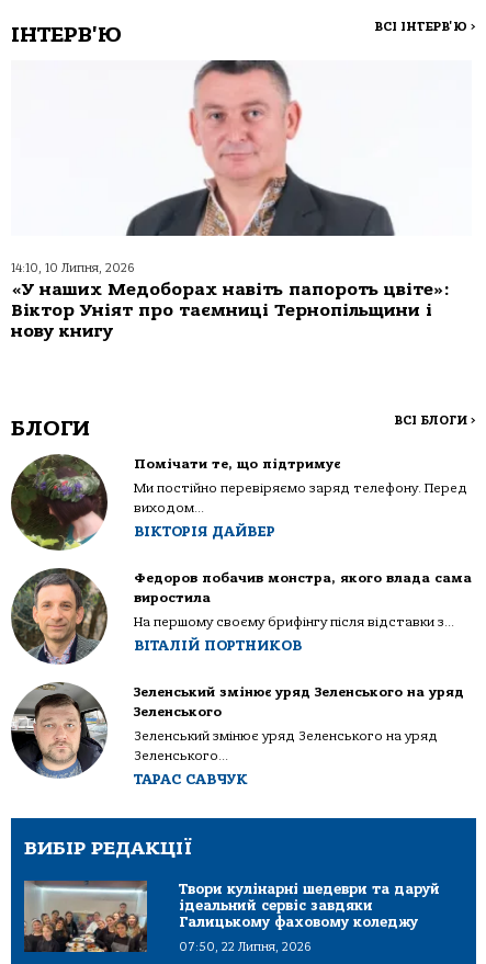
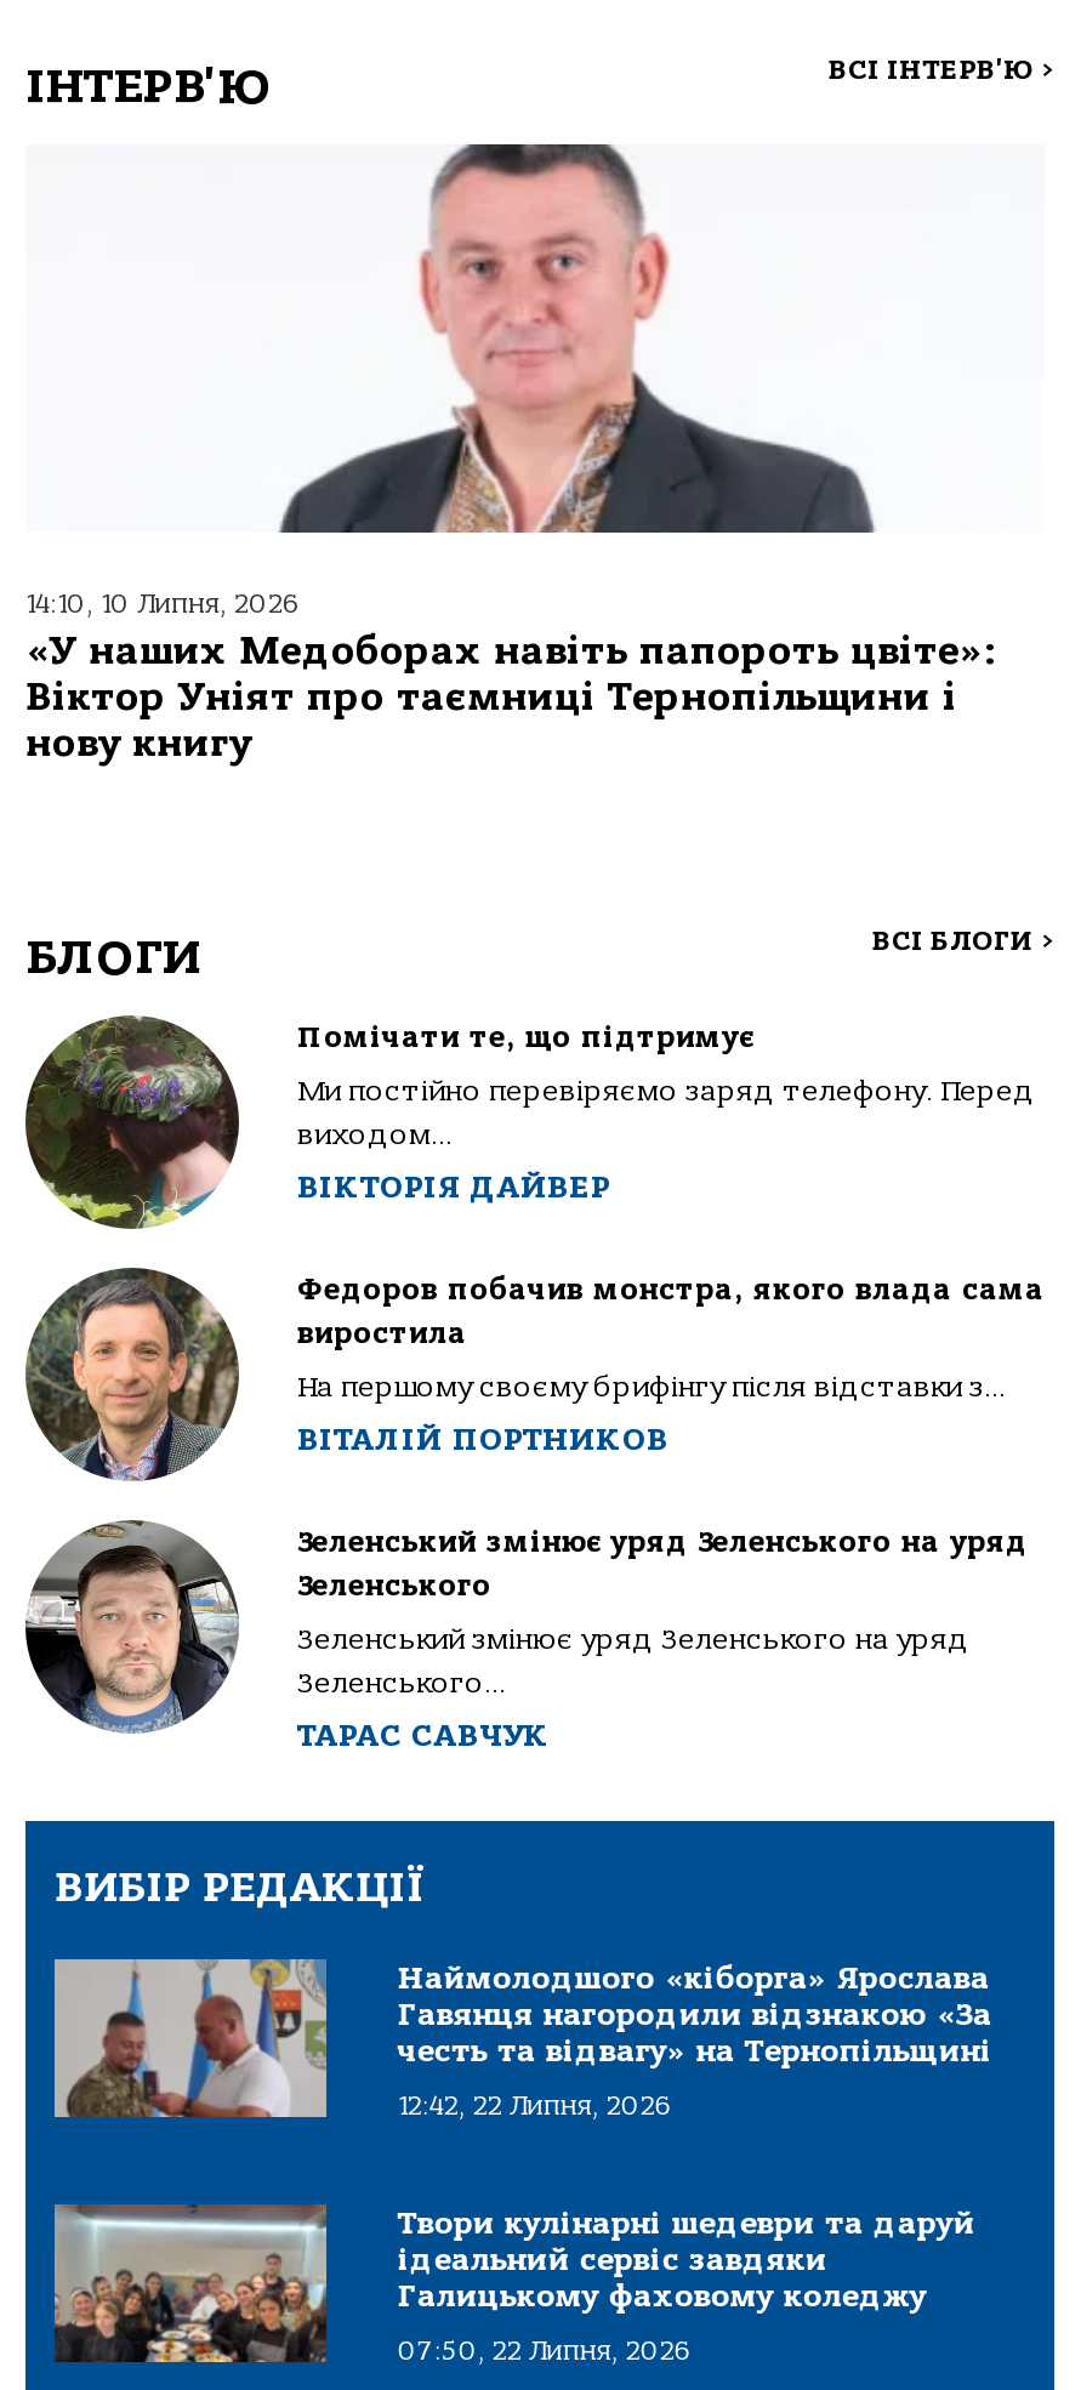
+ [image]
+ Наймолодшого «кіборга» Ярослава
+ Гавянця нагородили відзнакою «За
+ честь та відвагу» на Тернопільщині
+ 12:42, 22 Липня, 2026
